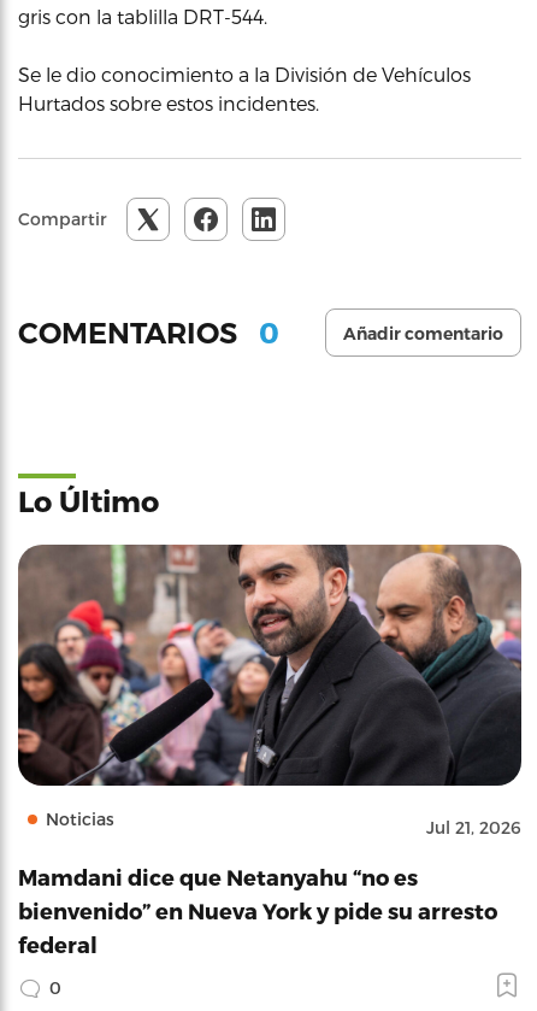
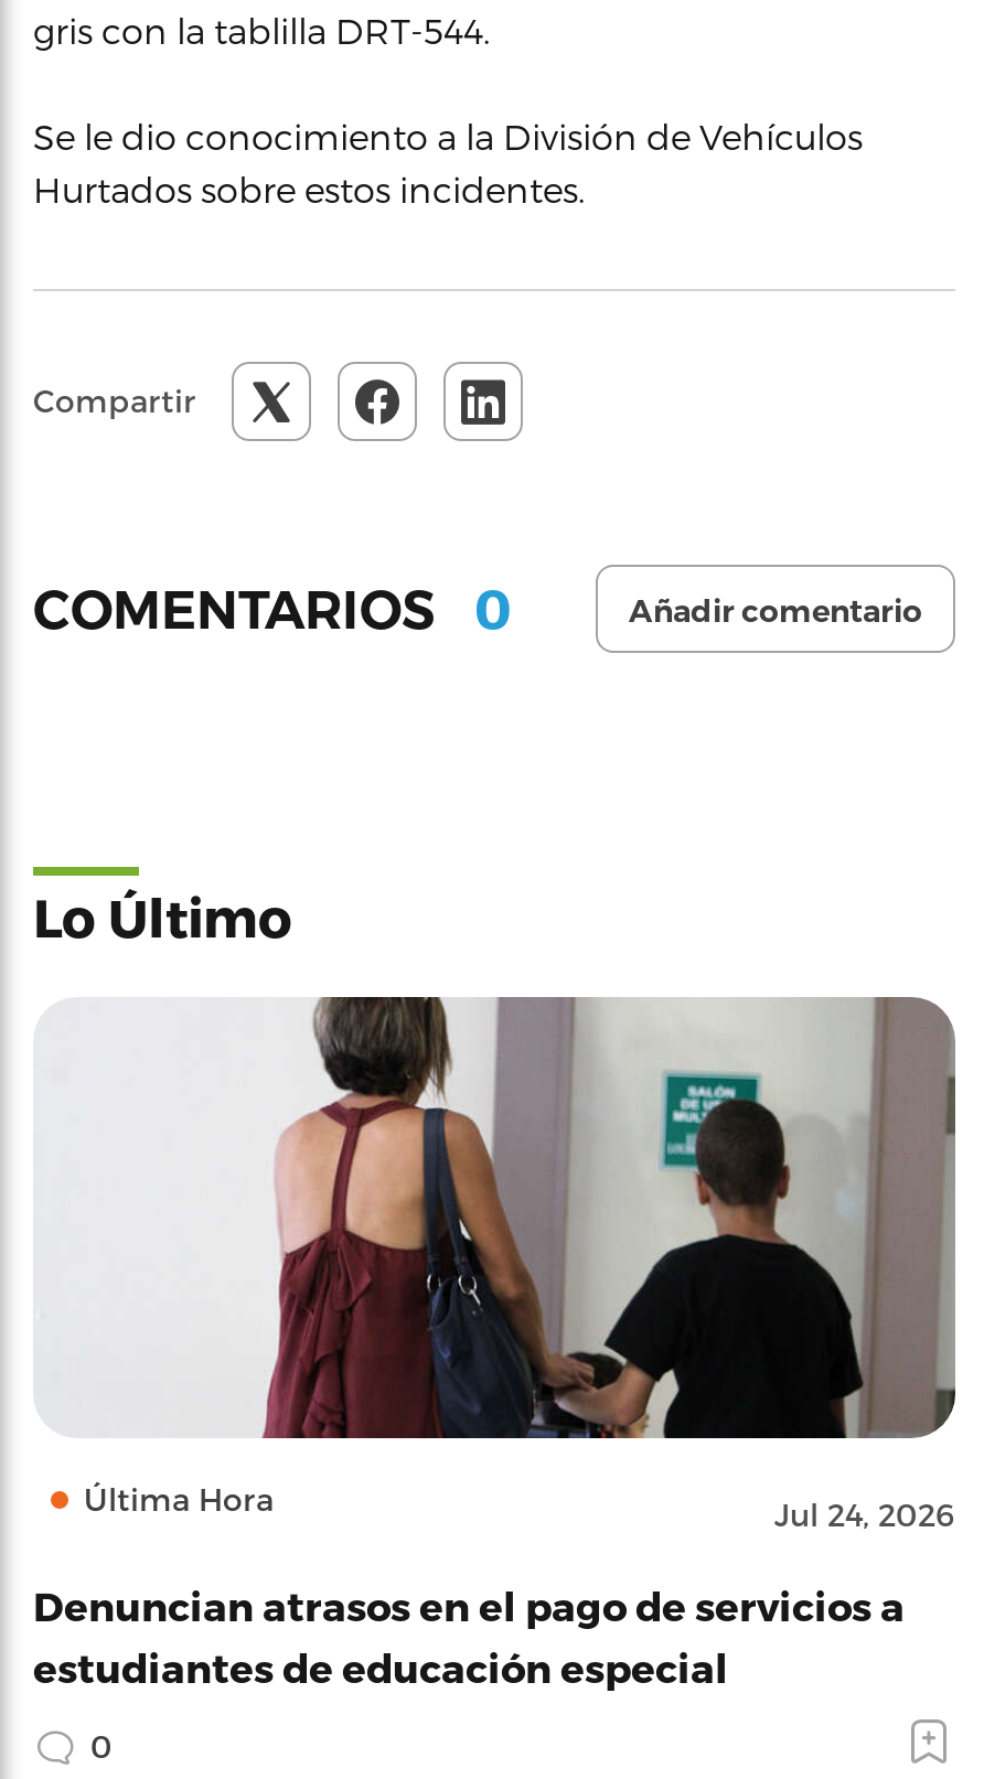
- [image]
- Noticias
- Jul 21, 2026
+ [image]
+ Última Hora
+ Jul 24, 2026

- Mamdani dice que Netanyahu “no es
- bienvenido” en Nueva York y pide su arresto
- federal
+ Denuncian atrasos en el pago de servicios a
+ estudiantes de educación especial
